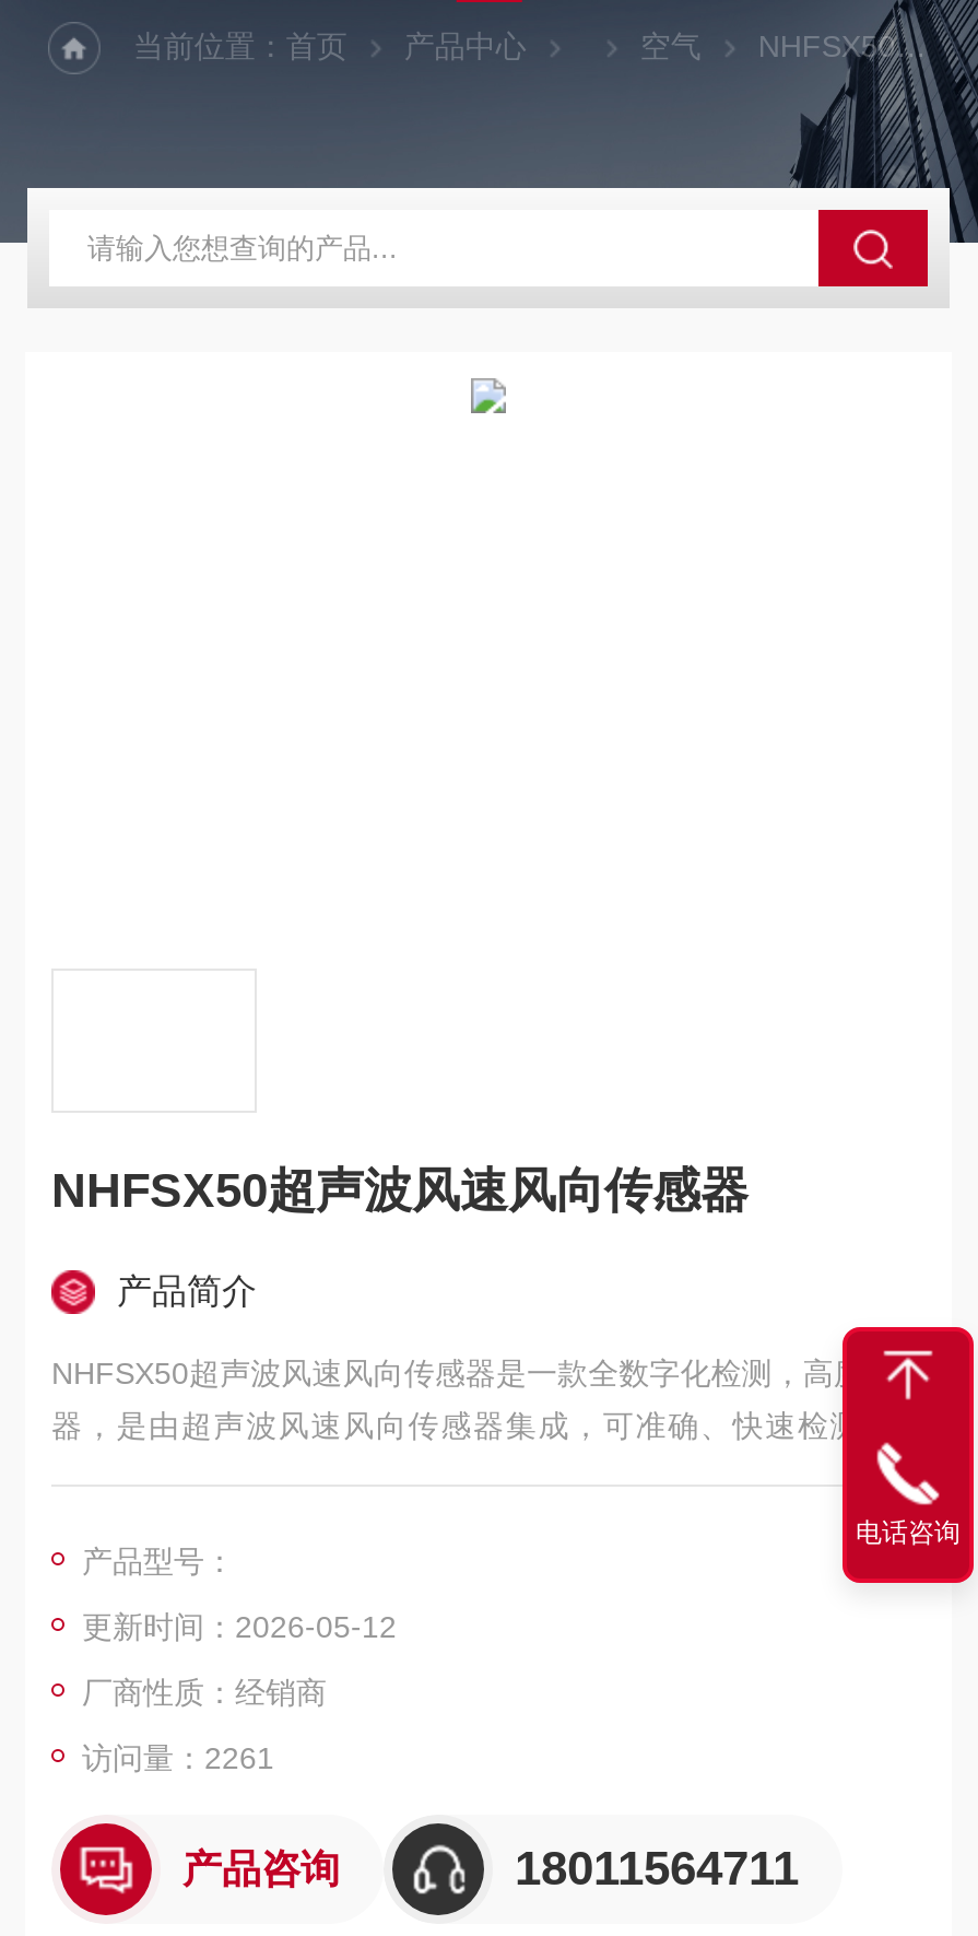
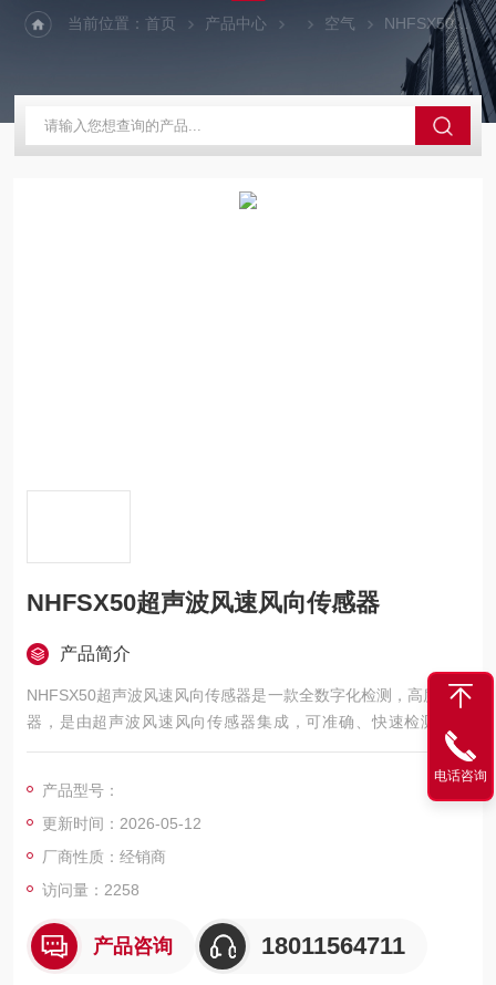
- 访问量：2261
+ 访问量：2258
